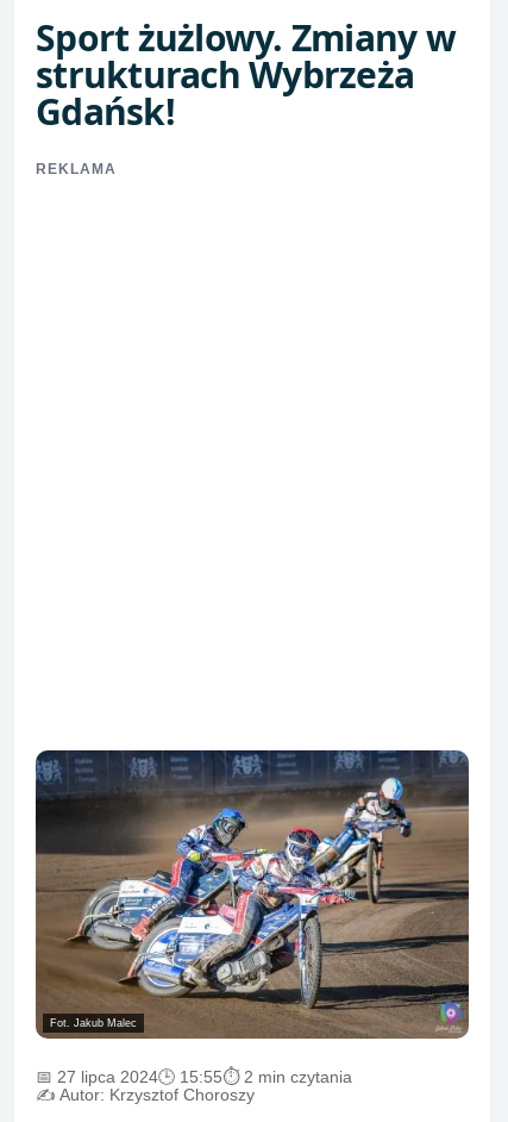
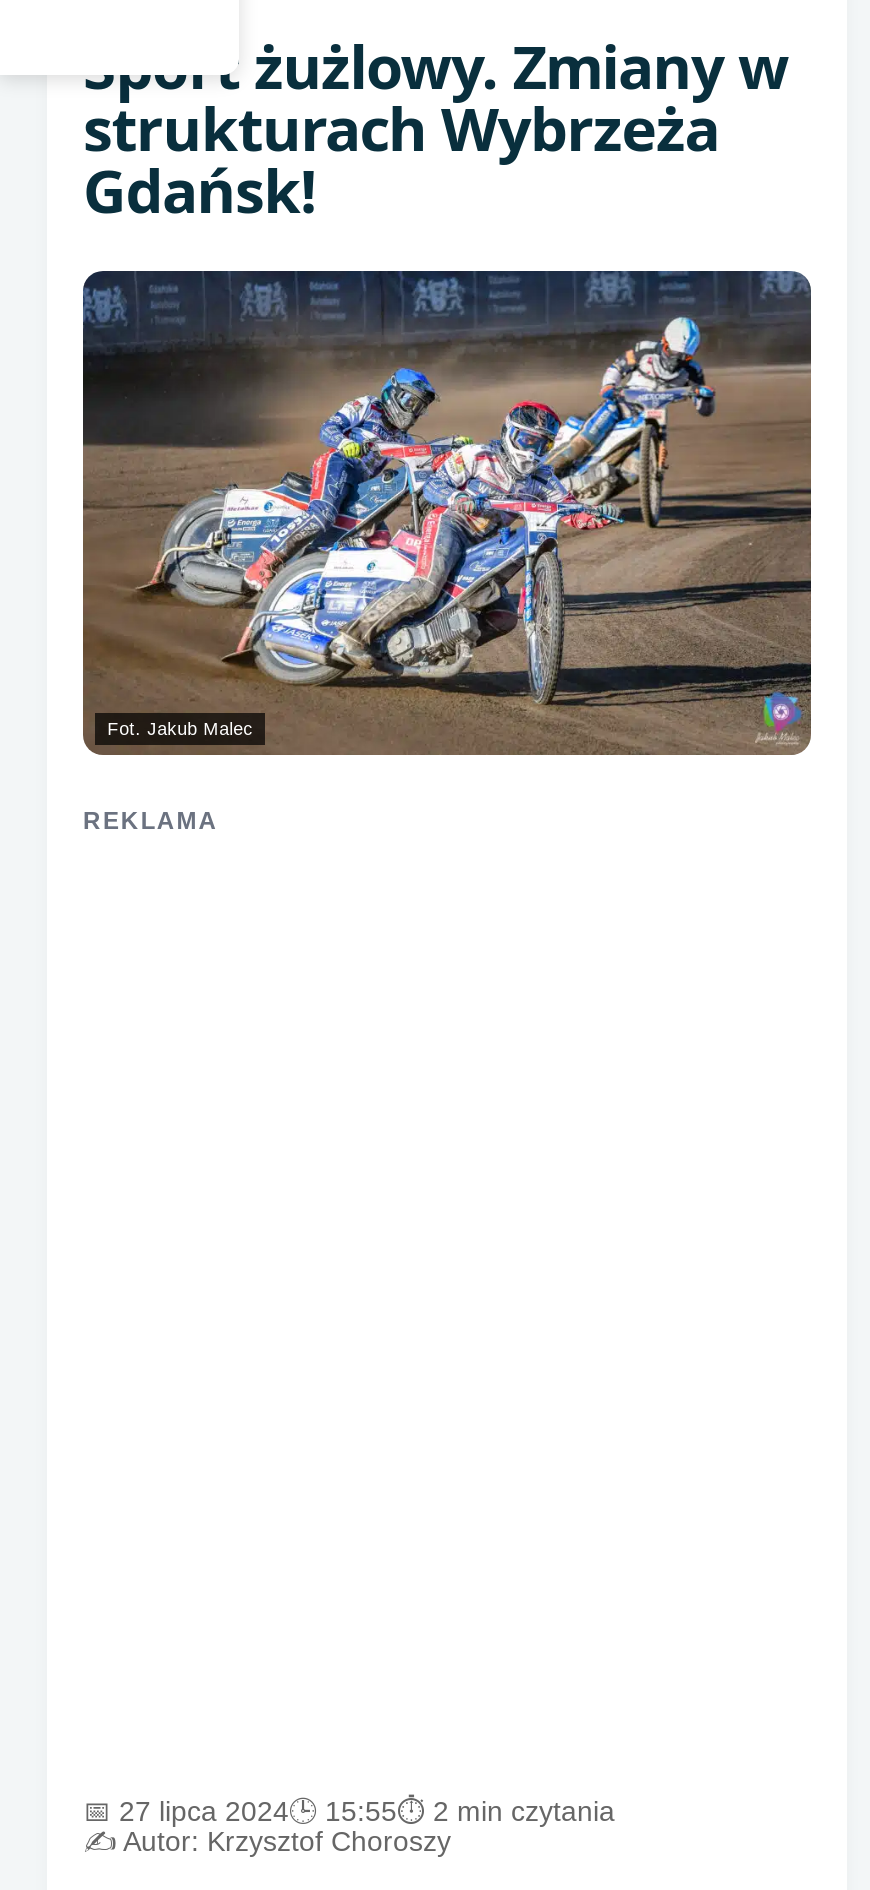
moved down: REKLAMA

moved up: [image] | Fot. Jakub Malec
